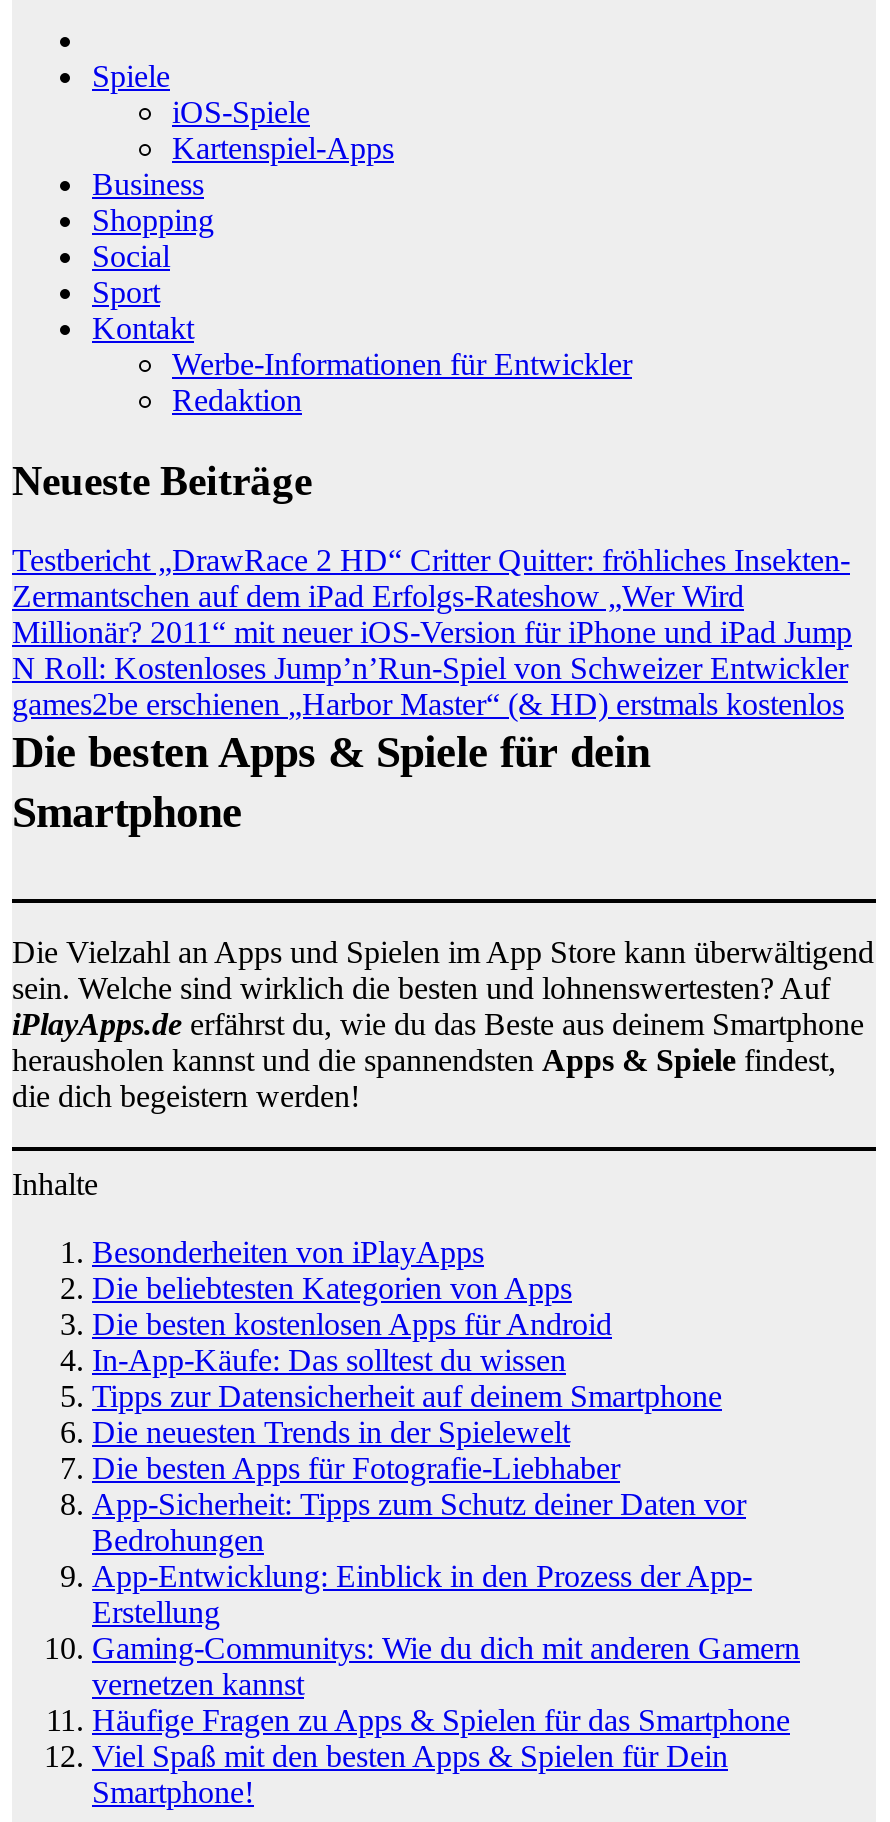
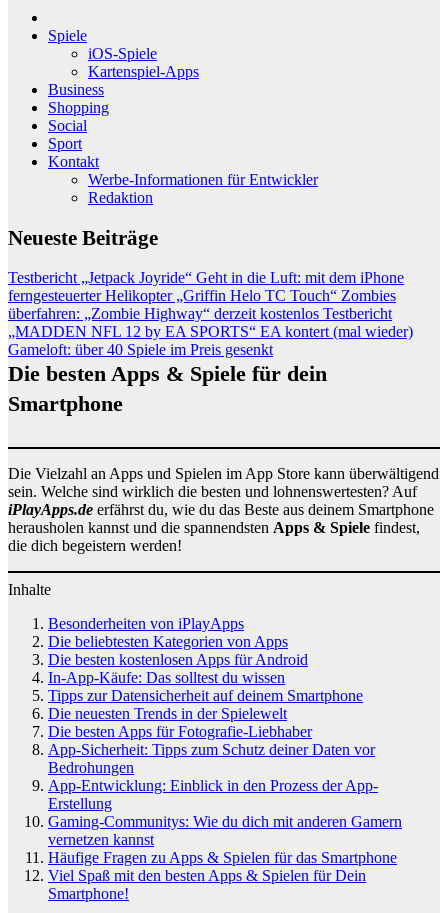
- Testbericht „DrawRace 2 HD“ Critter Quitter: fröhliches Insekten-
- Zermantschen auf dem iPad Erfolgs-Rateshow „Wer Wird
- Millionär? 2011“ mit neuer iOS-Version für iPhone und iPad Jump
- N Roll: Kostenloses Jump’n’Run-Spiel von Schweizer Entwickler
- games2be erschienen „Harbor Master“ (& HD) erstmals kostenlos
+ Testbericht „Jetpack Joyride“ Geht in die Luft: mit dem iPhone
+ ferngesteuerter Helikopter „Griffin Helo TC Touch“ Zombies
+ überfahren: „Zombie Highway“ derzeit kostenlos Testbericht
+ „MADDEN NFL 12 by EA SPORTS“ EA kontert (mal wieder)
+ Gameloft: über 40 Spiele im Preis gesenkt
